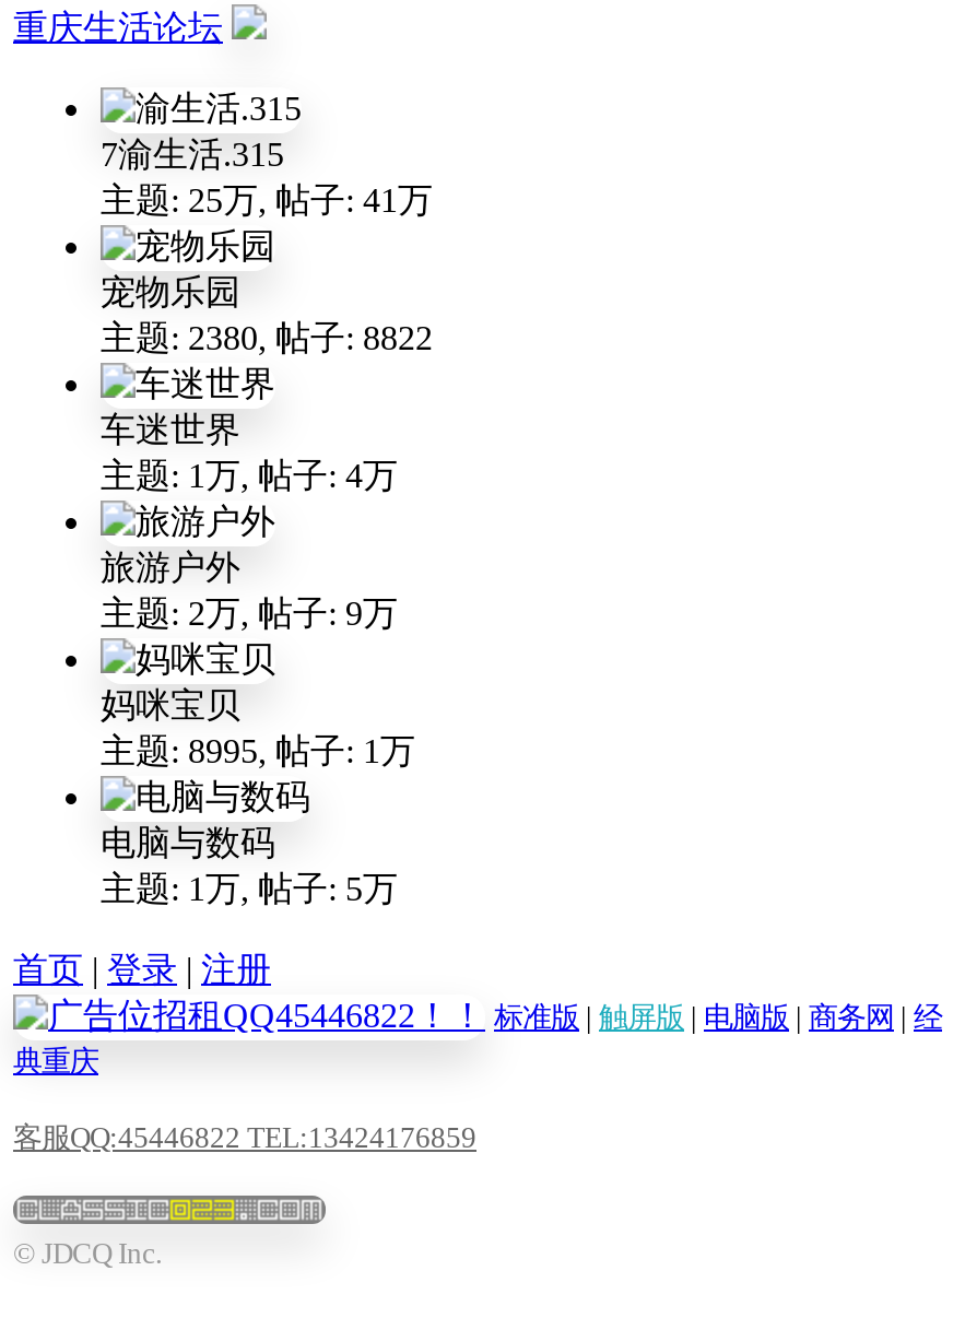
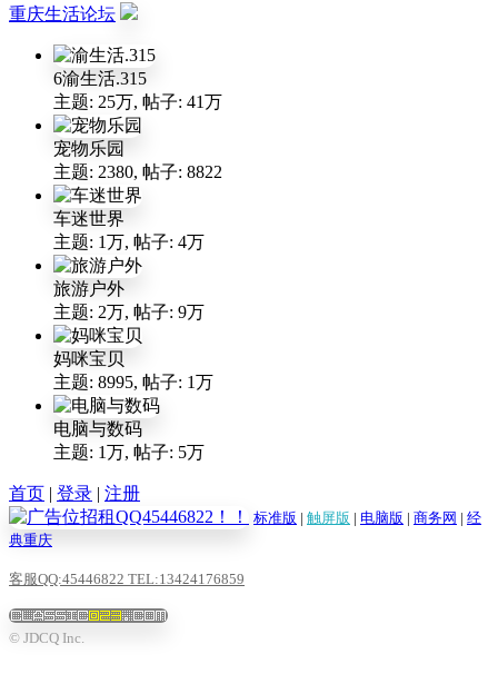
- 7渝生活.315
+ 6渝生活.315
